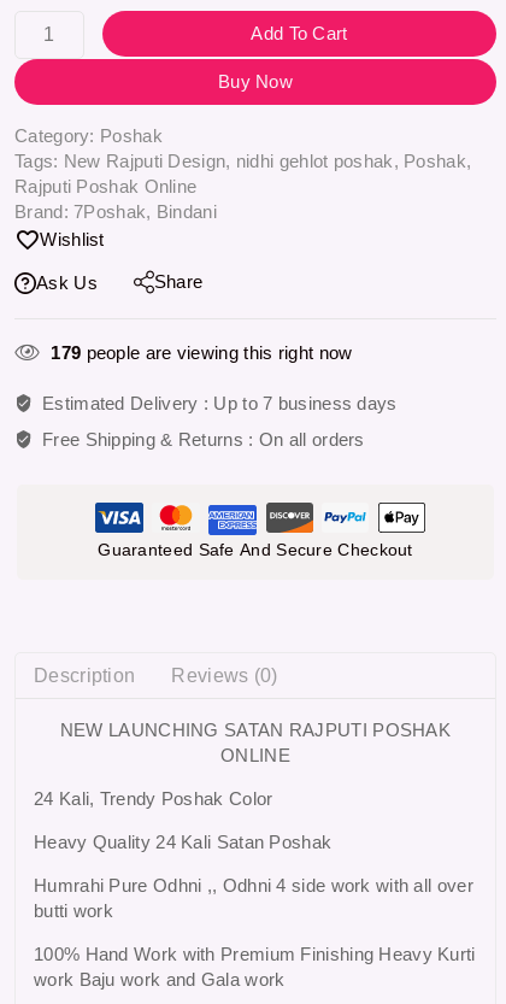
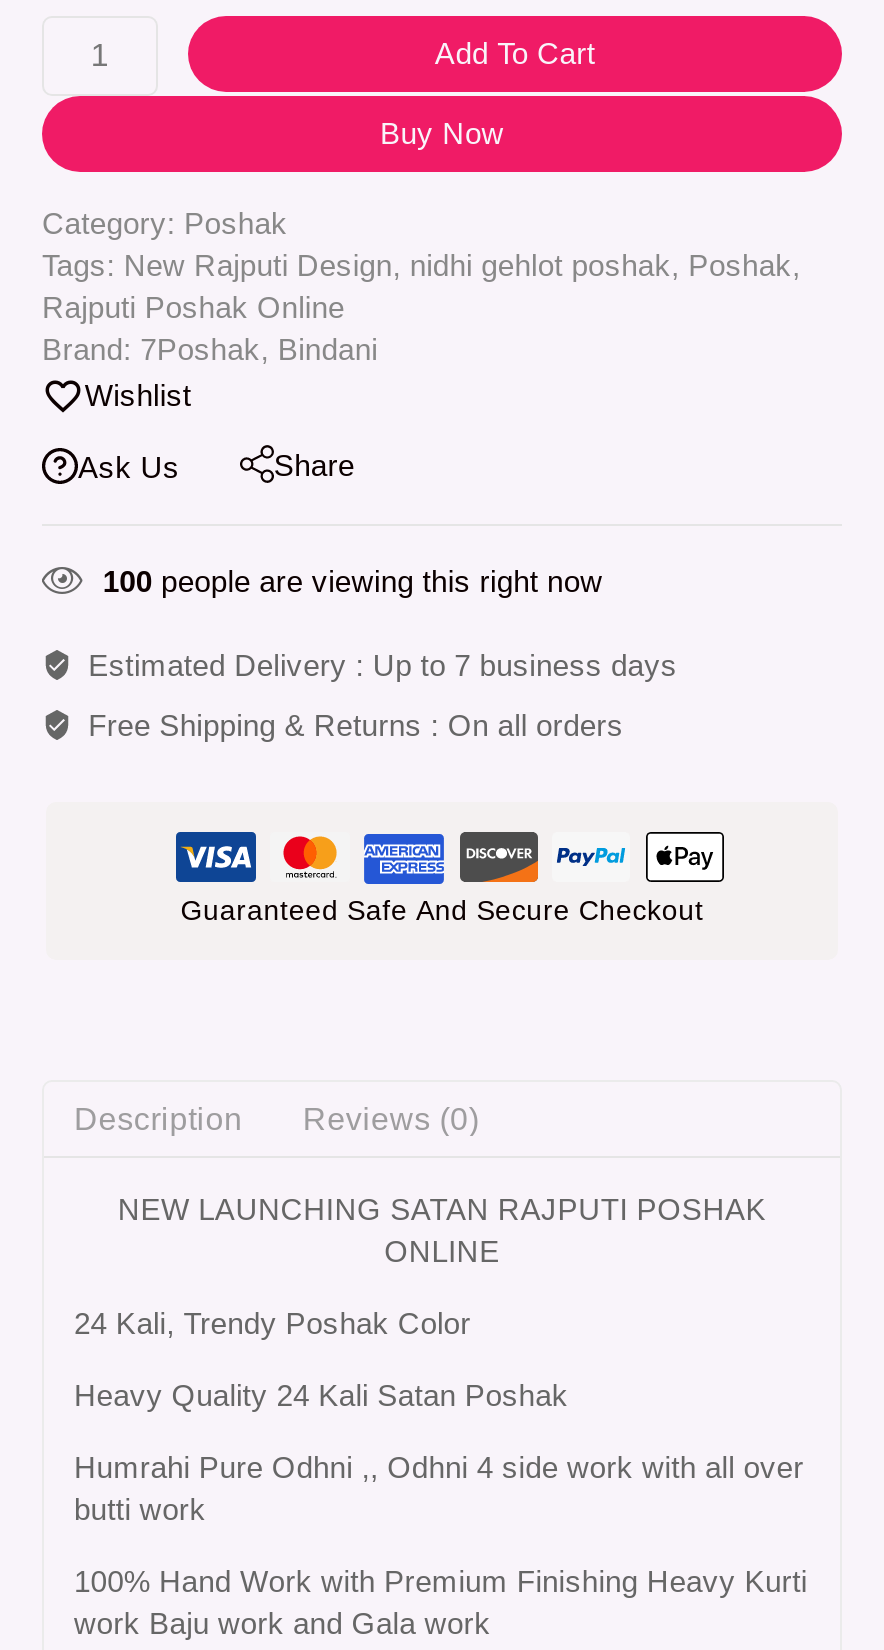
- 179 people are viewing this right now
+ 100 people are viewing this right now
